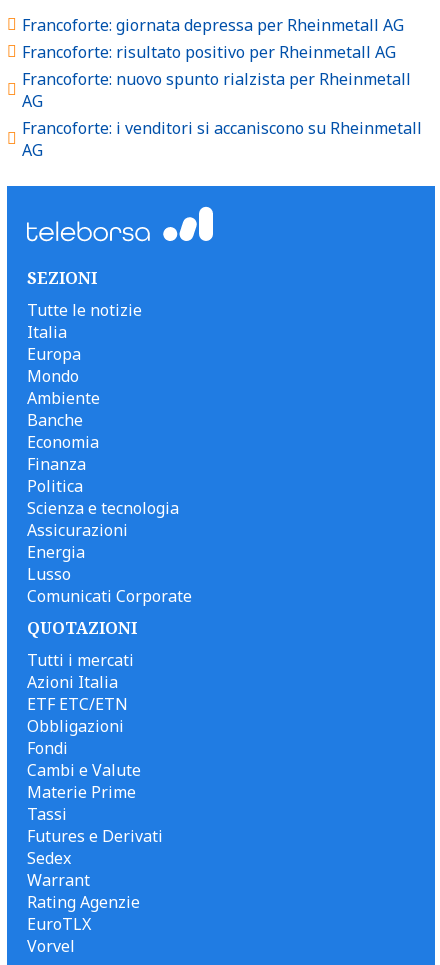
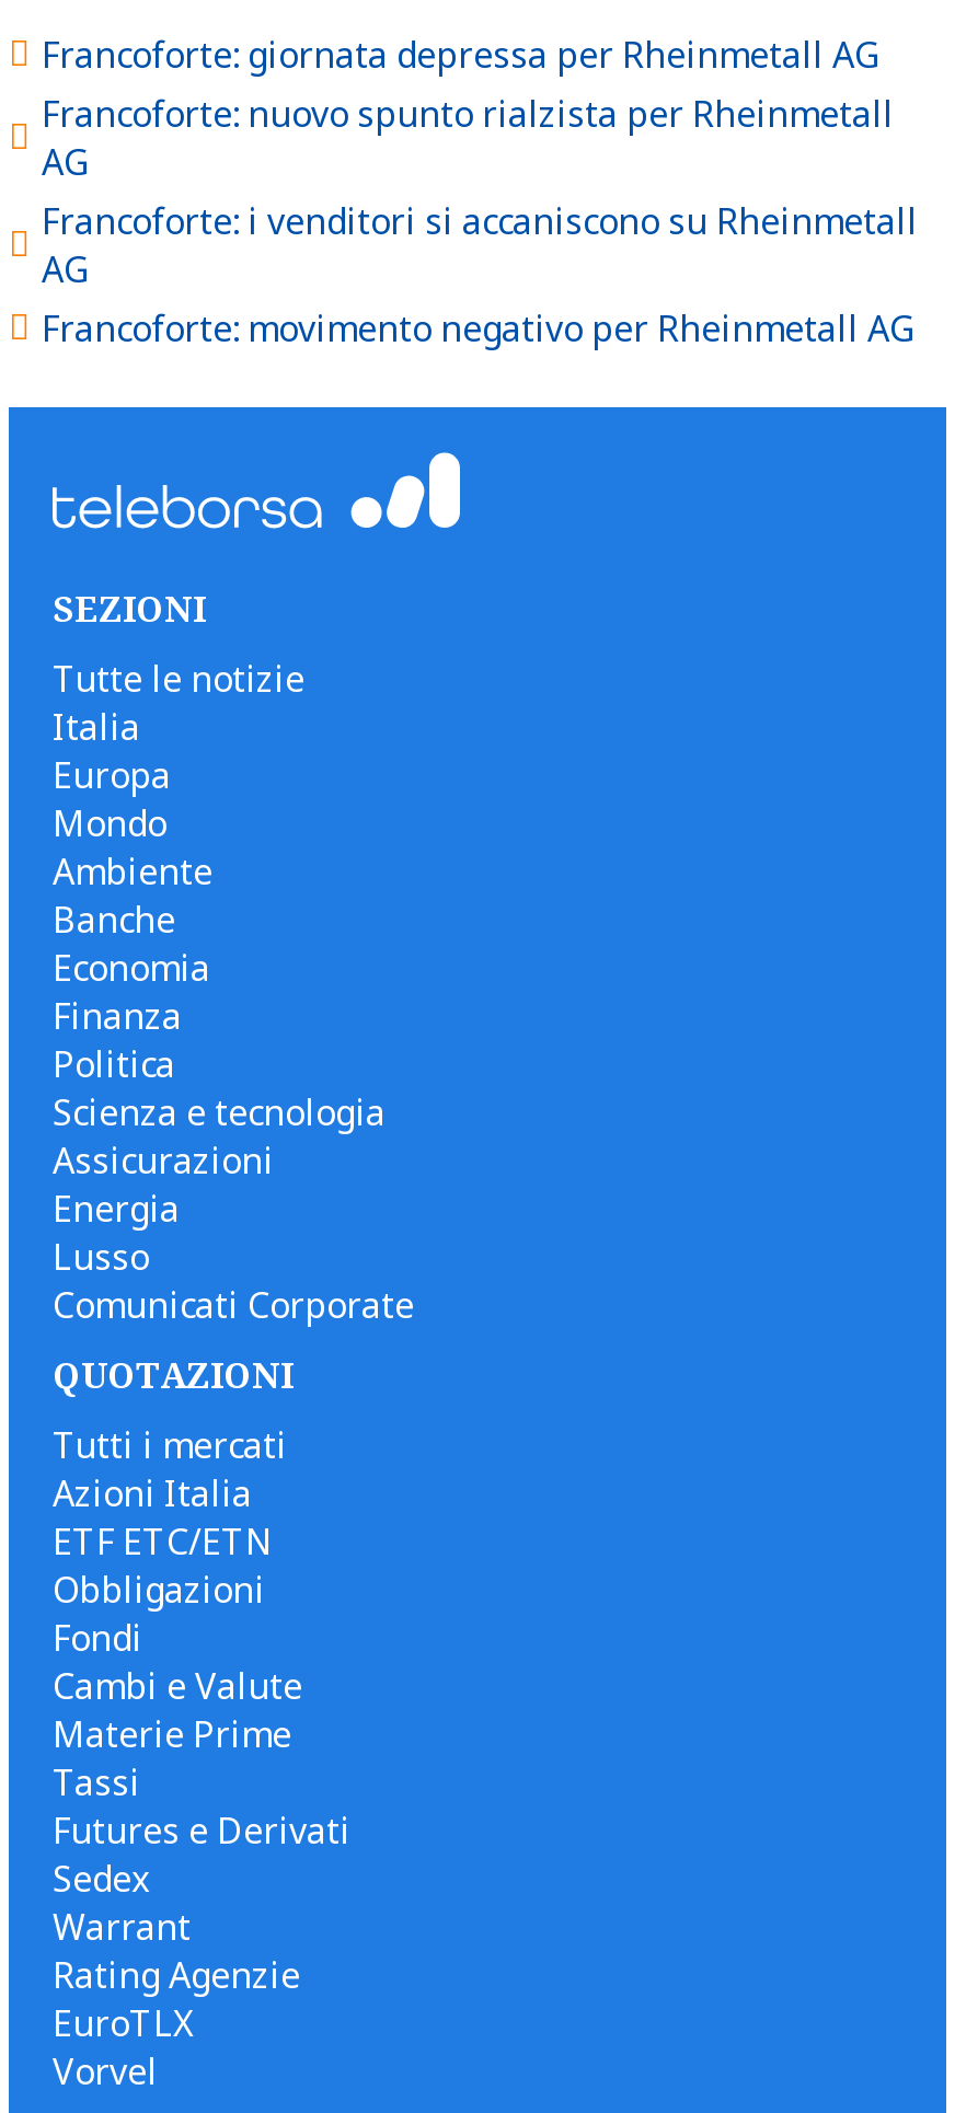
- Francoforte: risultato positivo per Rheinmetall AG

moved up: Francoforte: nuovo spunto rialzista per Rheinmetall | AG | Francoforte: i venditori si accaniscono su Rheinmetall | AG

+ Francoforte: movimento negativo per Rheinmetall AG
